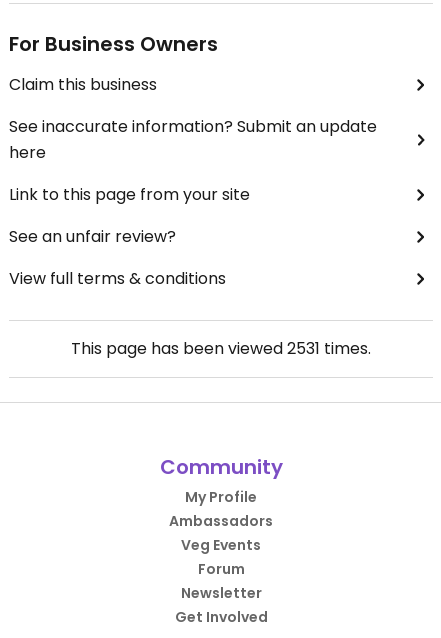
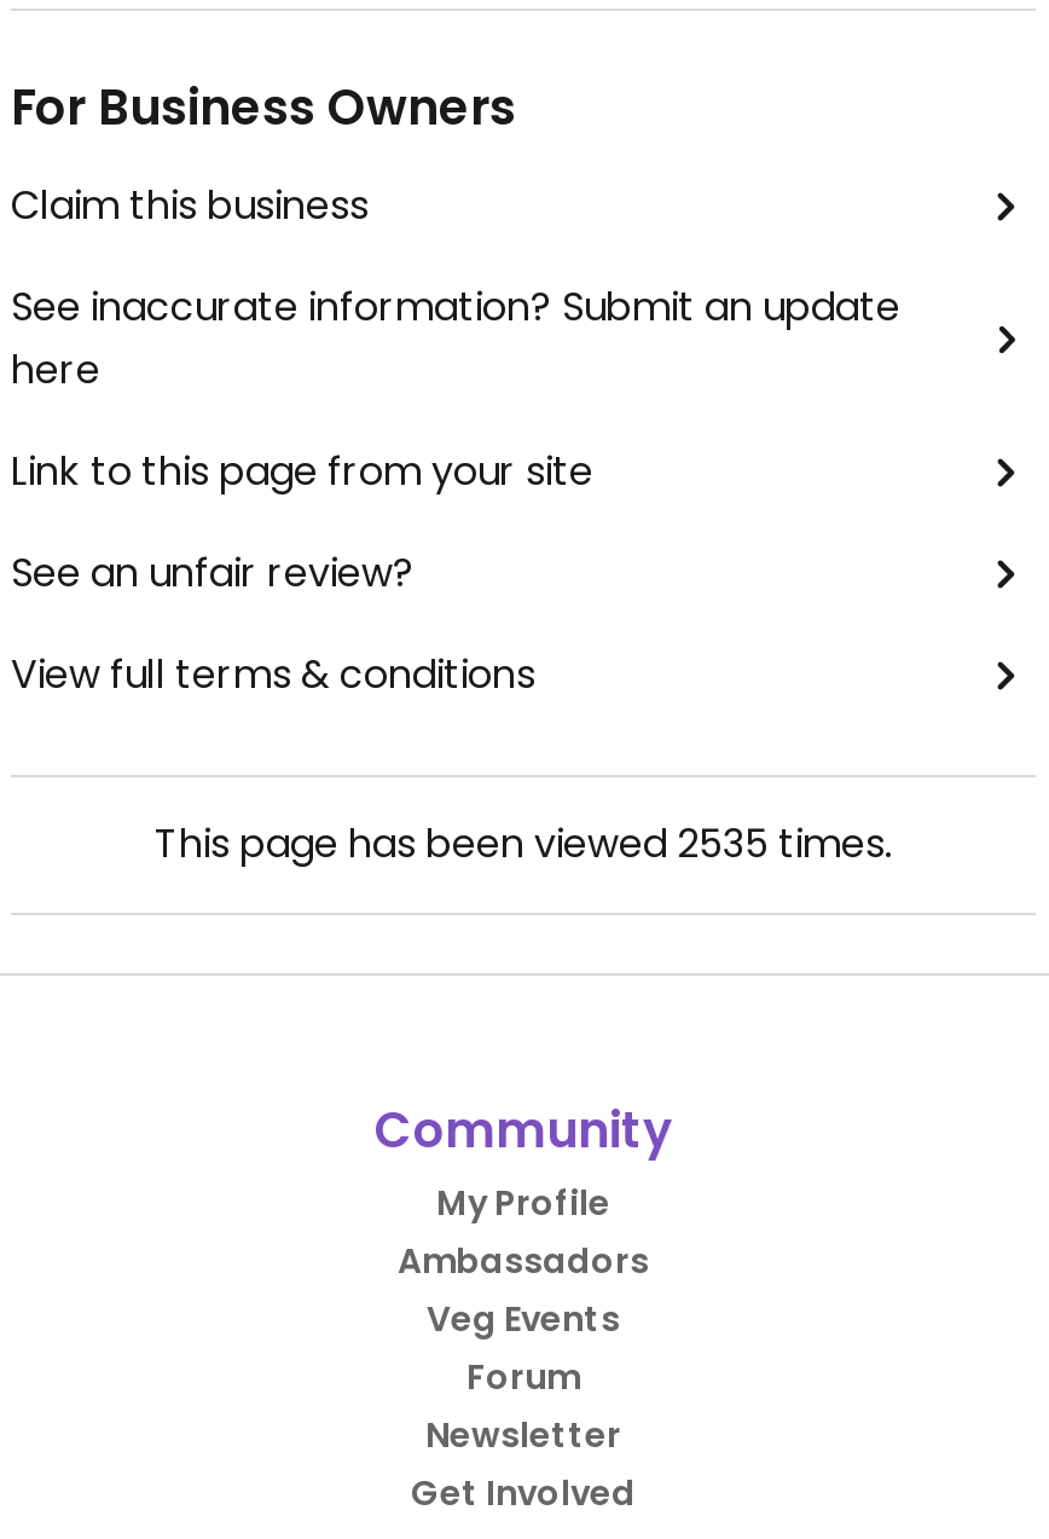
- This page has been viewed 2531 times.
+ This page has been viewed 2535 times.
